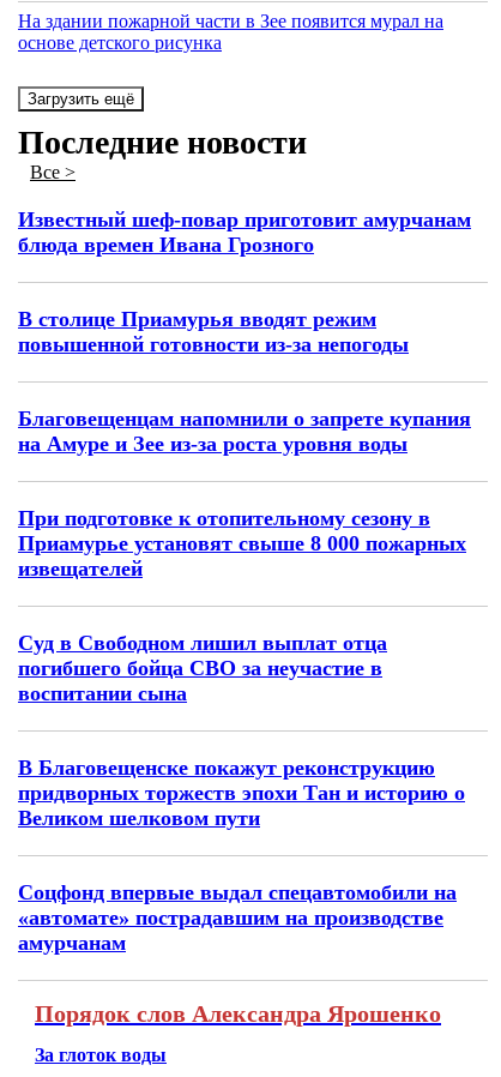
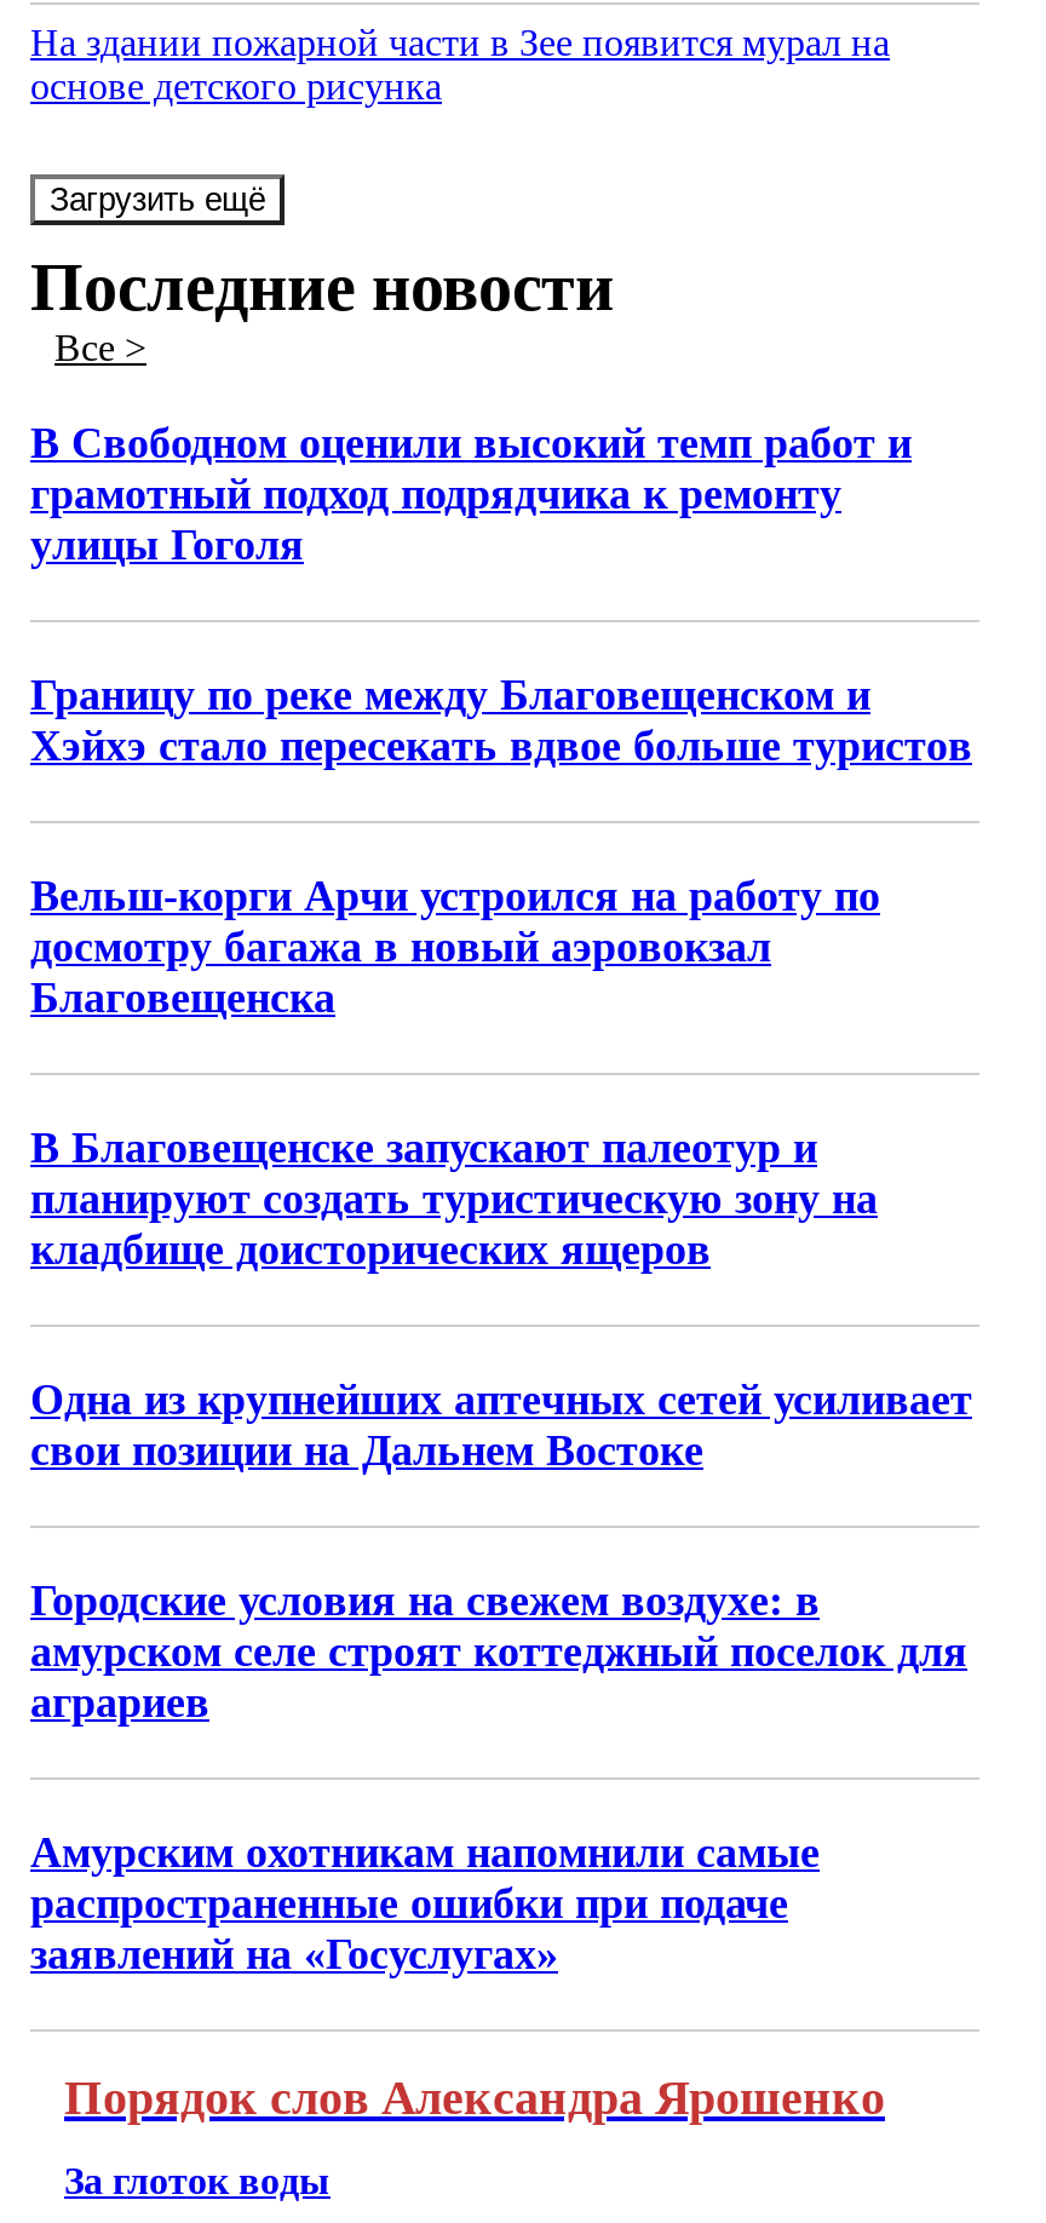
- Известный шеф-повар приготовит амурчанам
- блюда времен Ивана Грозного
+ В Свободном оценили высокий темп работ и
+ грамотный подход подрядчика к ремонту
+ улицы Гоголя

- В столице Приамурья вводят режим
- повышенной готовности из-за непогоды
+ Границу по реке между Благовещенском и
+ Хэйхэ стало пересекать вдвое больше туристов

- Благовещенцам напомнили о запрете купания
- на Амуре и Зее из-за роста уровня воды
+ Вельш-корги Арчи устроился на работу по
+ досмотру багажа в новый аэровокзал
+ Благовещенска

- При подготовке к отопительному сезону в
- Приамурье установят свыше 8 000 пожарных
- извещателей
+ В Благовещенске запускают палеотур и
+ планируют создать туристическую зону на
+ кладбище доисторических ящеров

- Суд в Свободном лишил выплат отца
- погибшего бойца СВО за неучастие в
- воспитании сына
+ Одна из крупнейших аптечных сетей усиливает
+ свои позиции на Дальнем Востоке

- В Благовещенске покажут реконструкцию
- придворных торжеств эпохи Тан и историю о
- Великом шелковом пути
+ Городские условия на свежем воздухе: в
+ амурском селе строят коттеджный поселок для
+ аграриев

- Соцфонд впервые выдал спецавтомобили на
- «автомате» пострадавшим на производстве
- амурчанам
+ Амурским охотникам напомнили самые
+ распространенные ошибки при подаче
+ заявлений на «Госуслугах»
